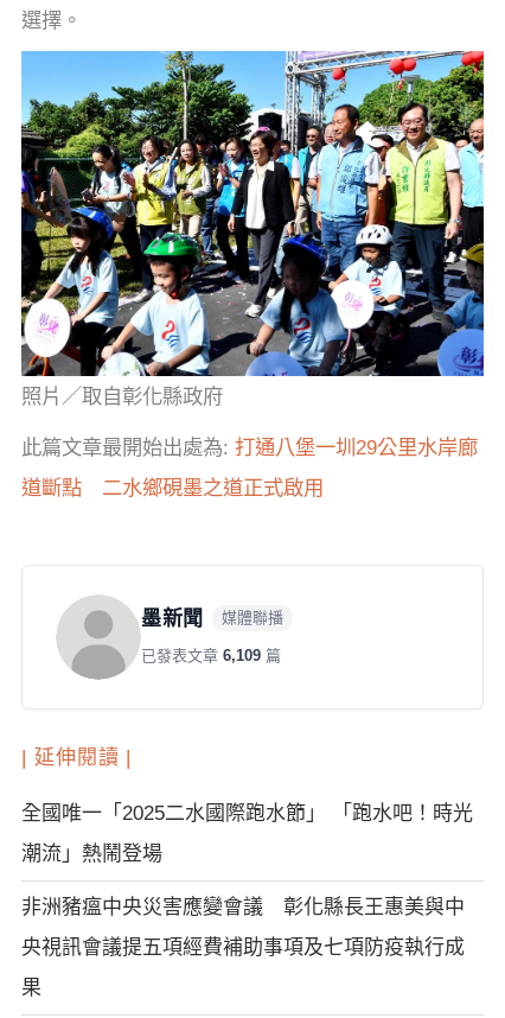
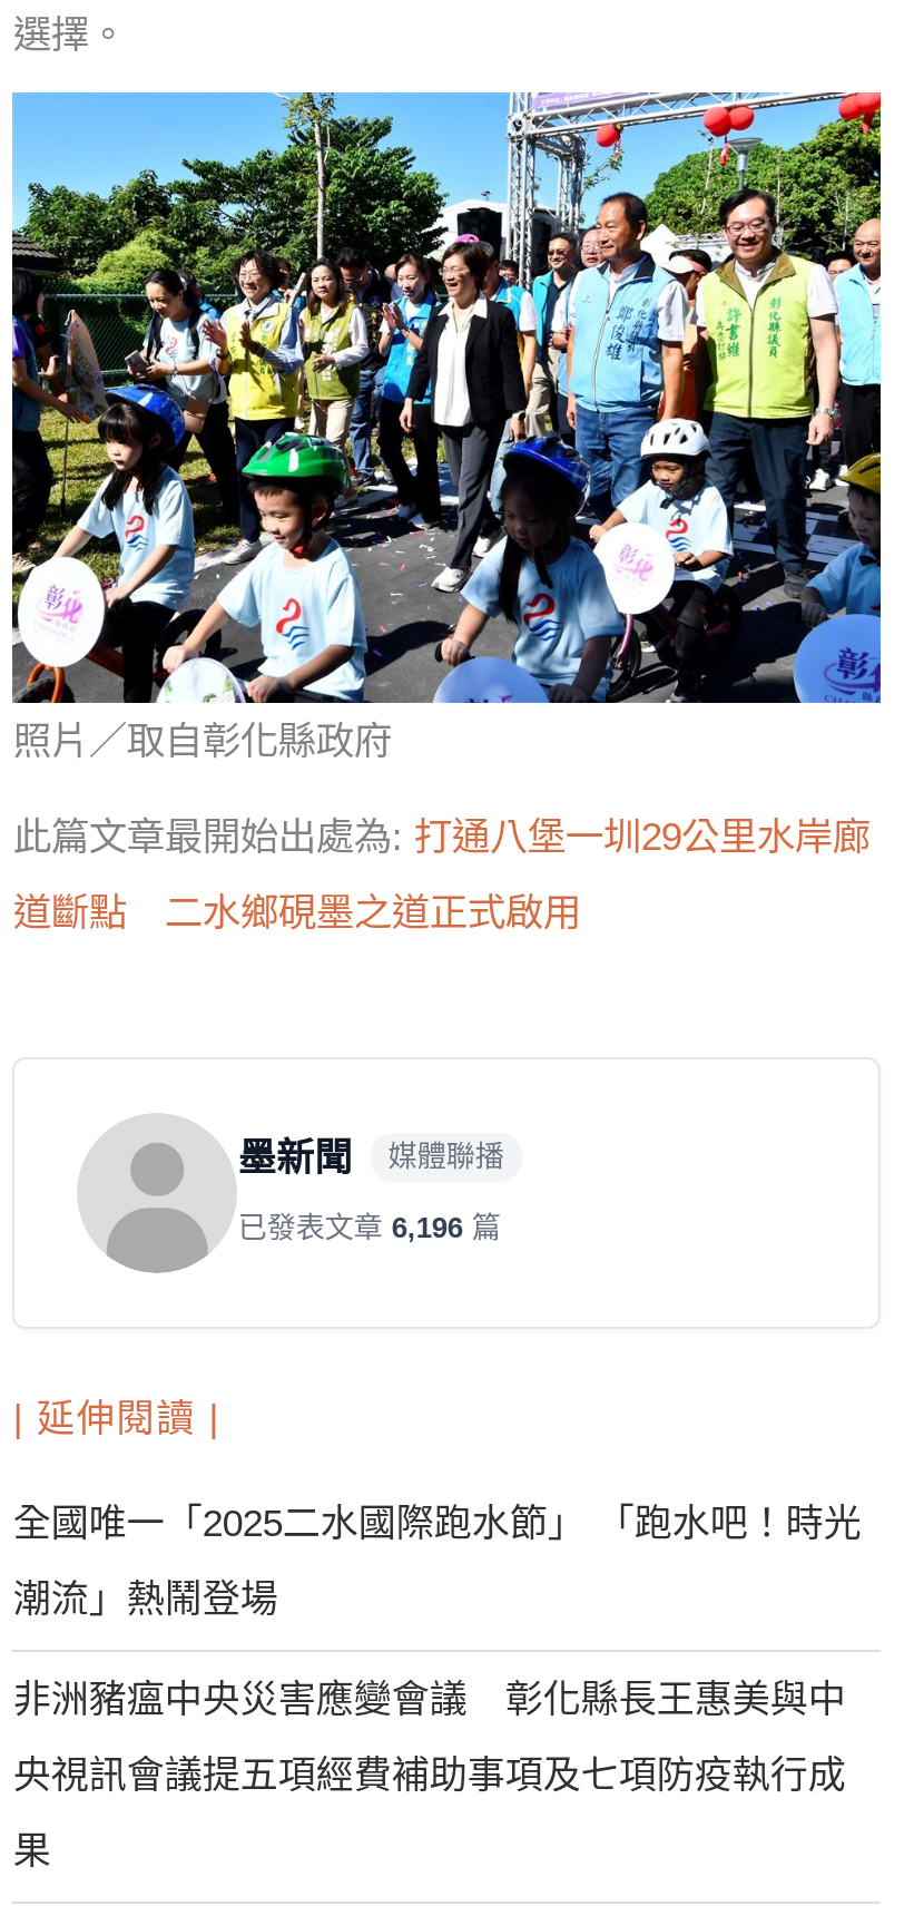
- 已發表文章6,109篇
+ 已發表文章6,196篇
